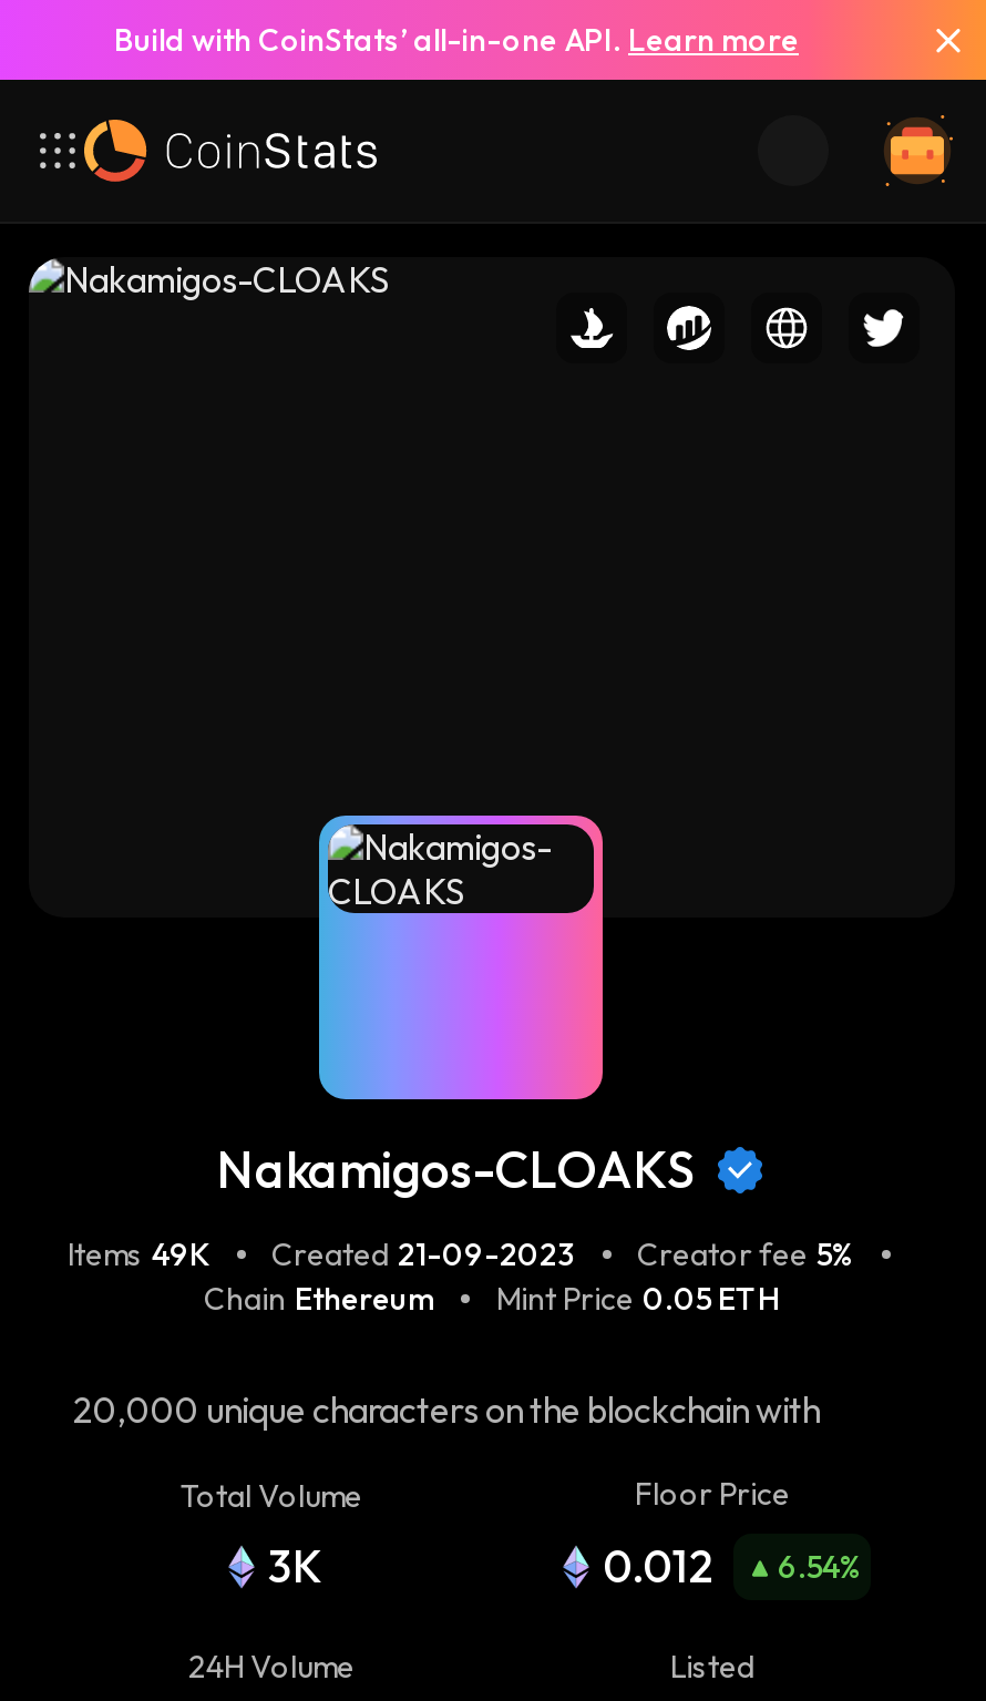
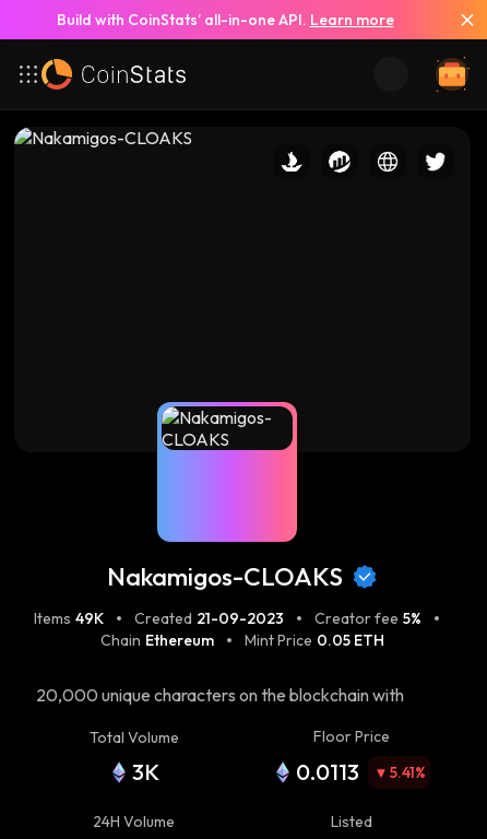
- 0.012
+ 0.0113

- 6.54%
+ 5.41%
